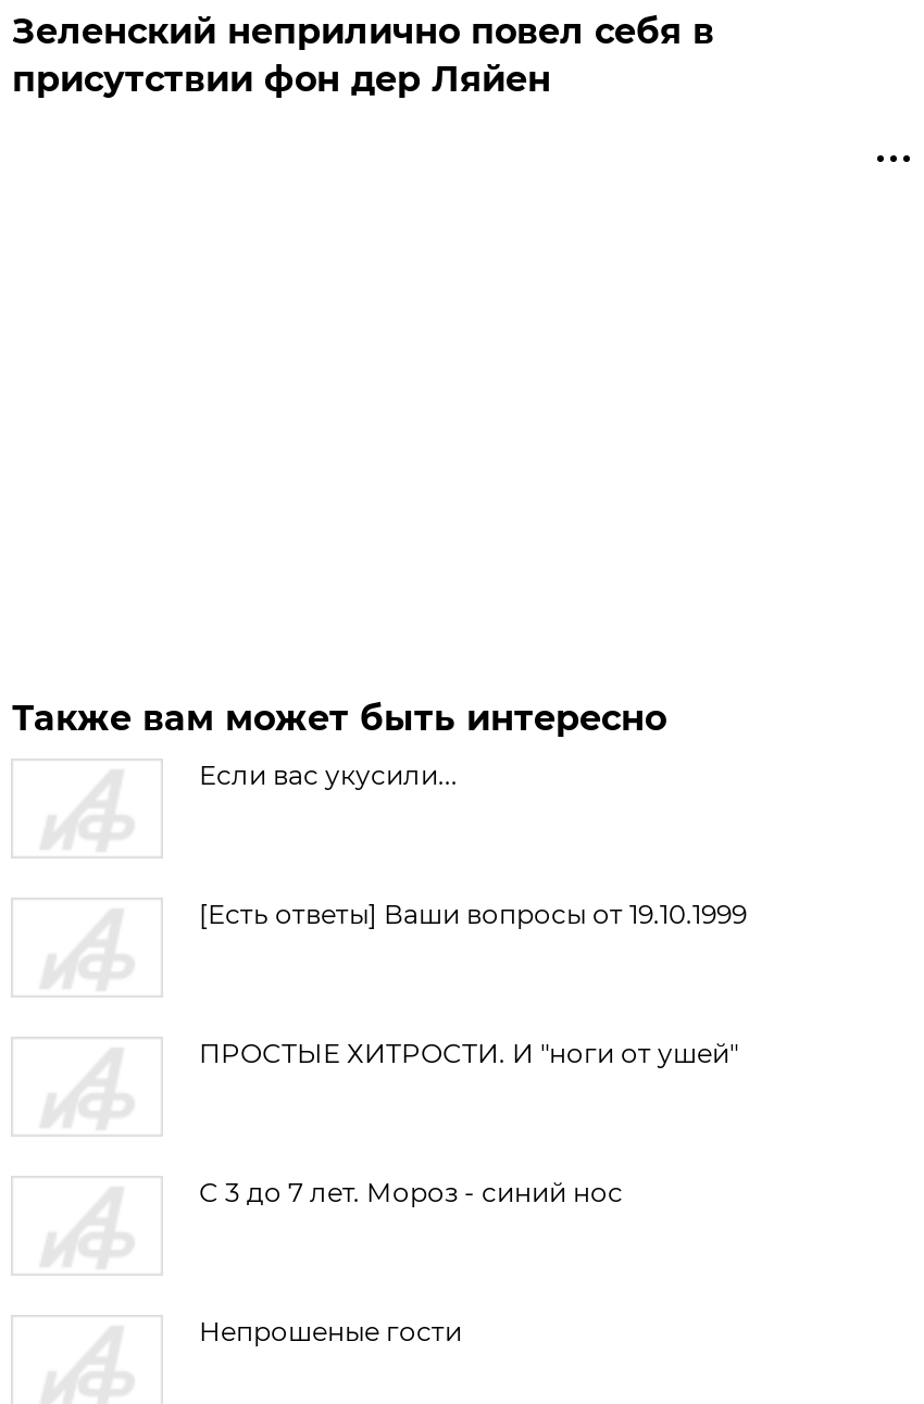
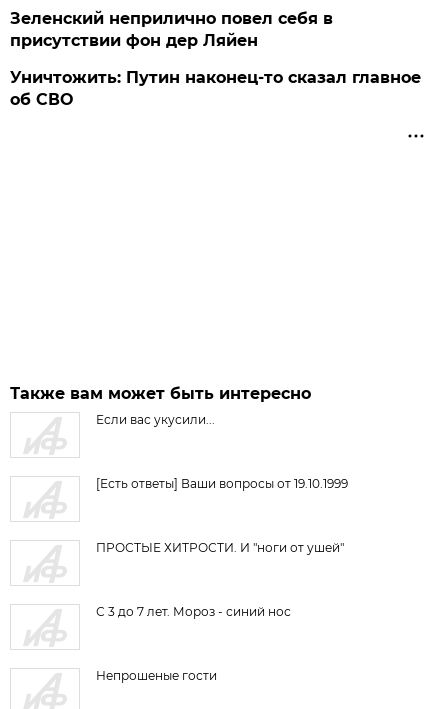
+ Уничтожить: Путин наконец-то сказал главное
+ об СВО
